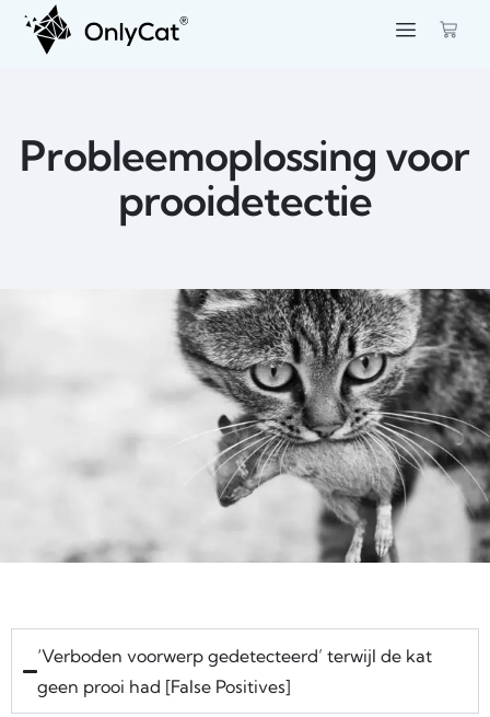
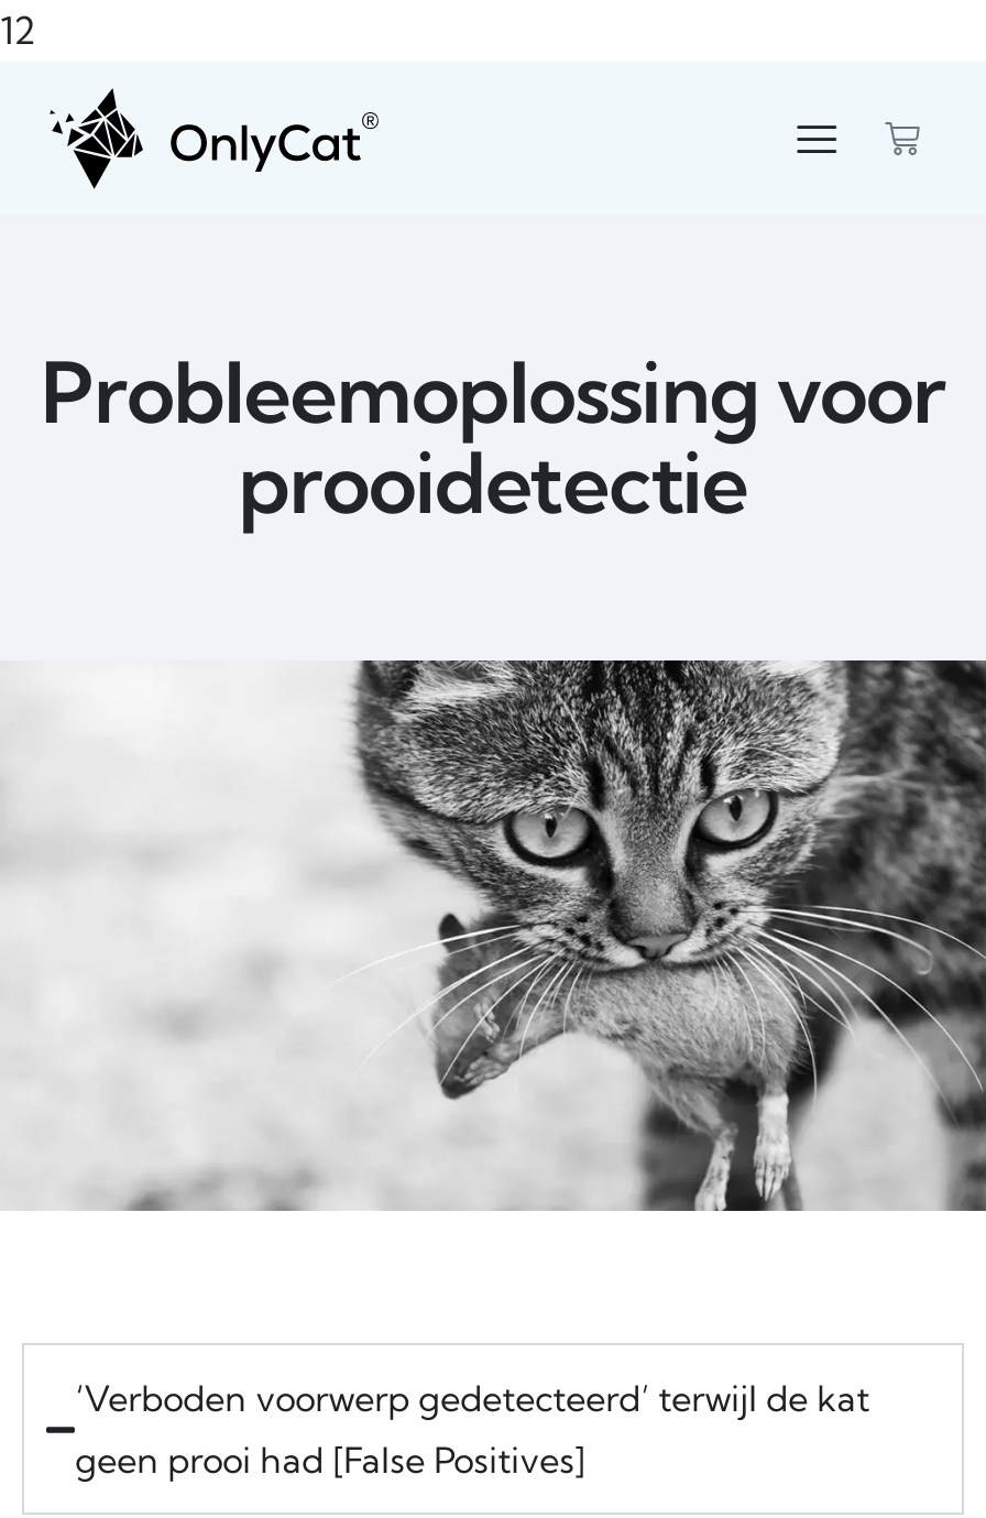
+ 12
